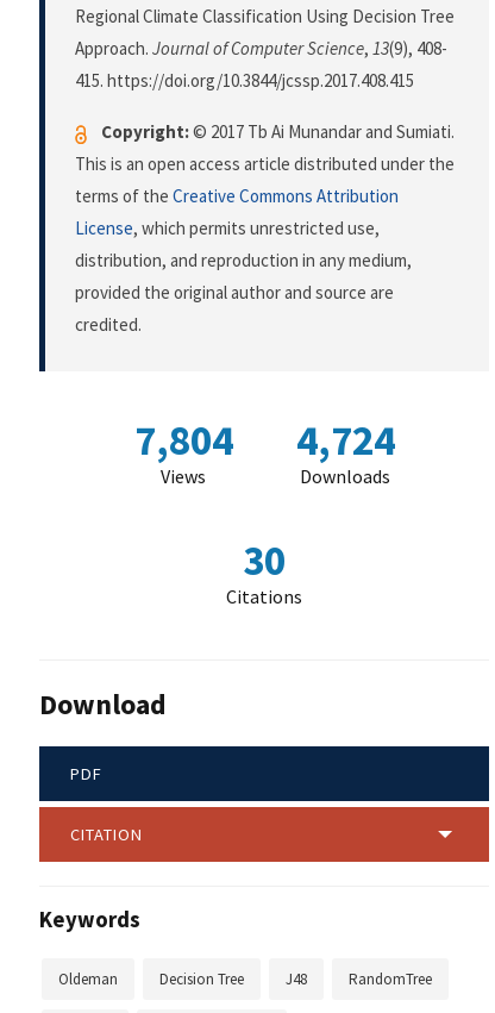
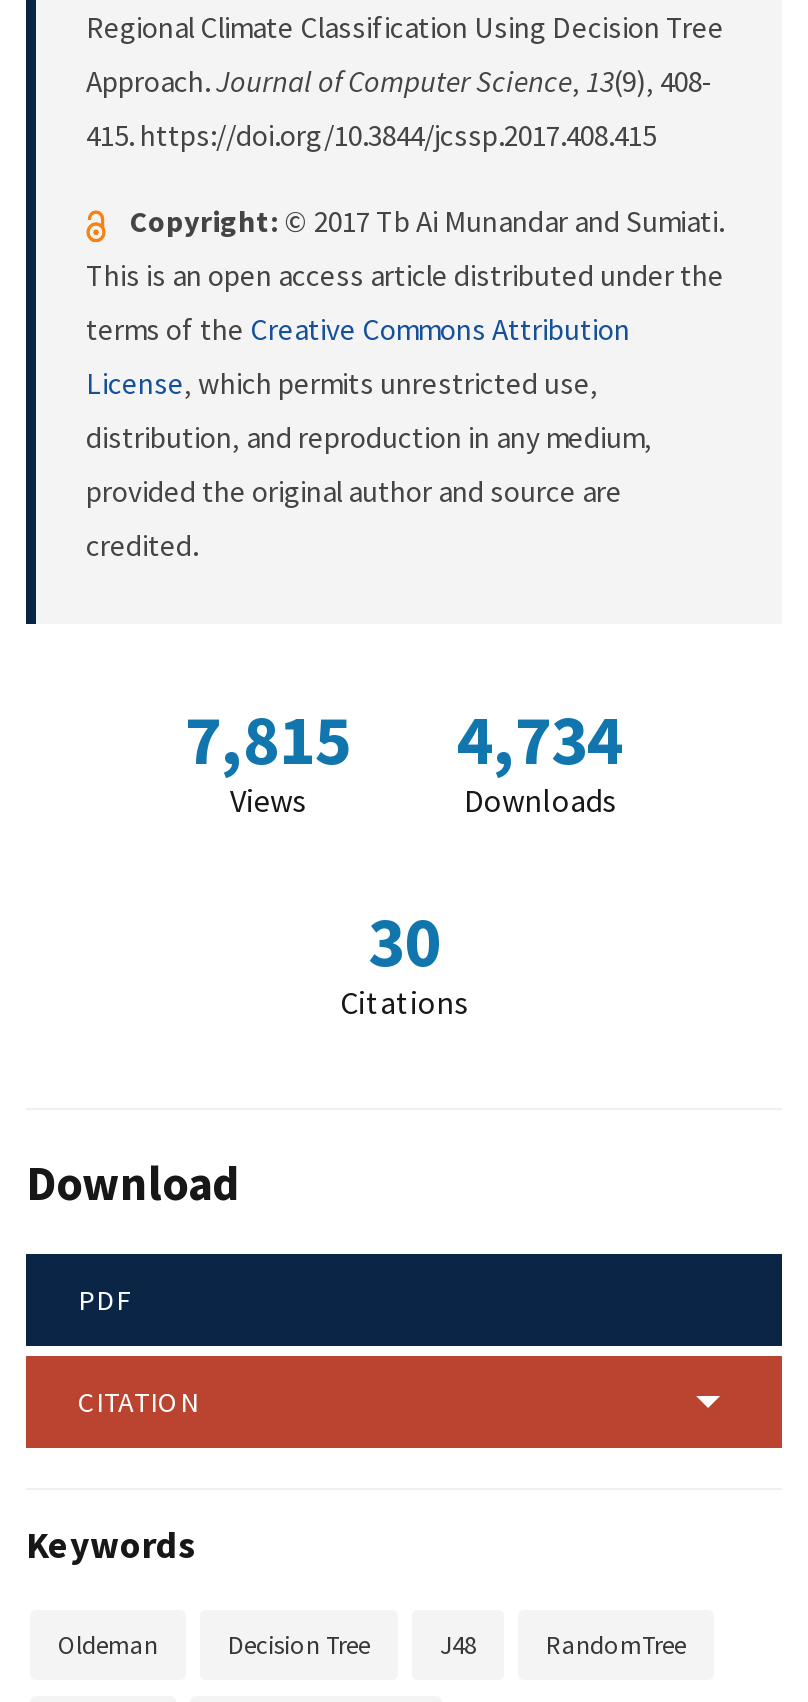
- 7,804
+ 7,815

- 4,724
+ 4,734
